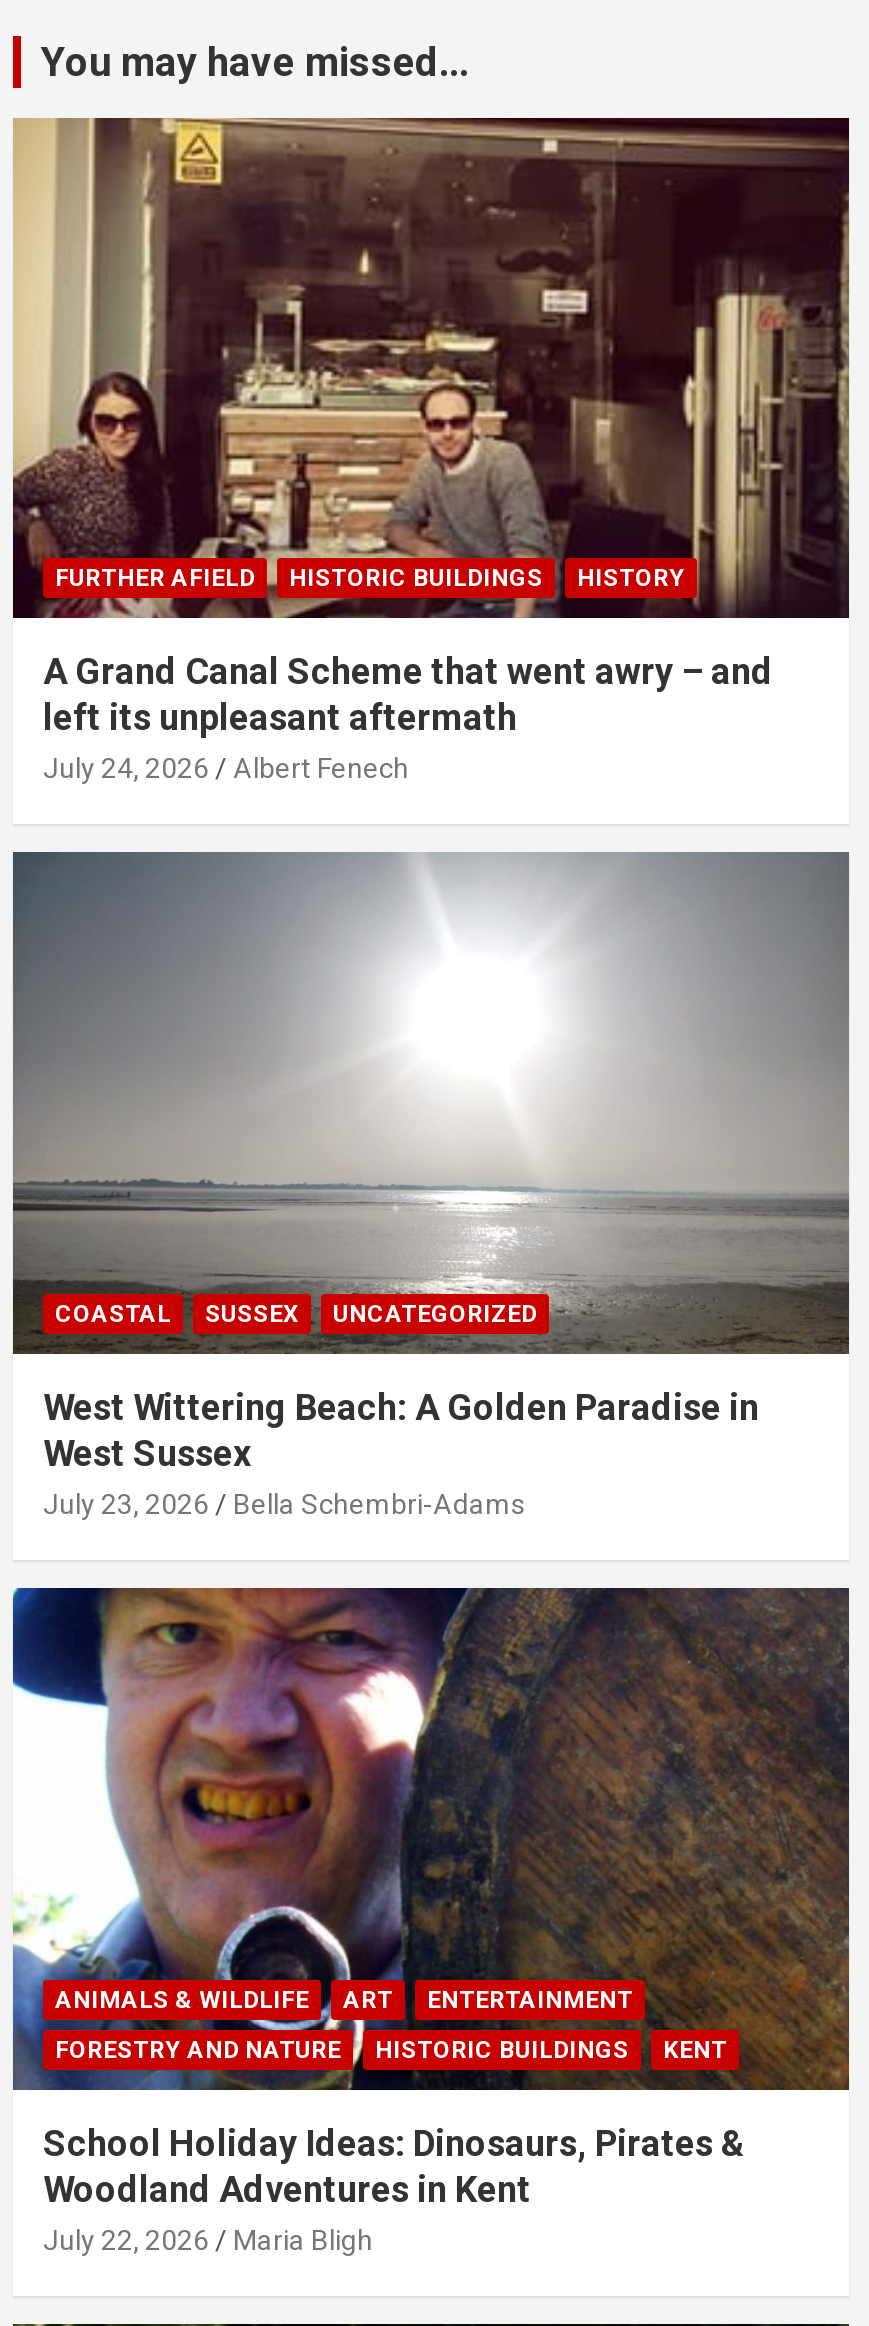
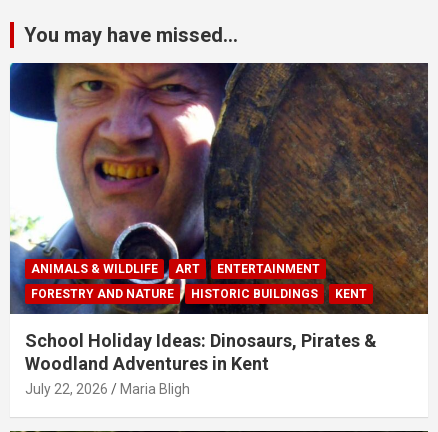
- [image]
- FURTHER AFIELD
- HISTORIC BUILDINGS
- HISTORY
- A Grand Canal Scheme that went awry – and
- left its unpleasant aftermath
- July 24, 2026
- Albert Fenech

- [image]
- COASTAL
- SUSSEX
- UNCATEGORIZED
- West Wittering Beach: A Golden Paradise in
- West Sussex
- July 23, 2026
- Bella Schembri-Adams
